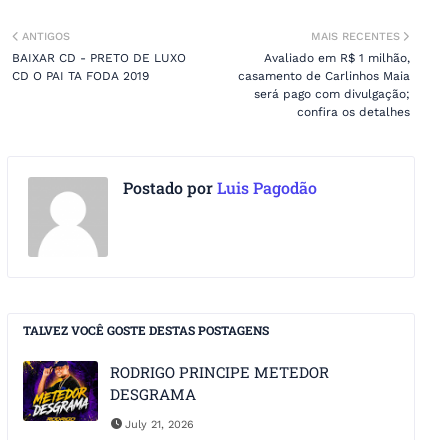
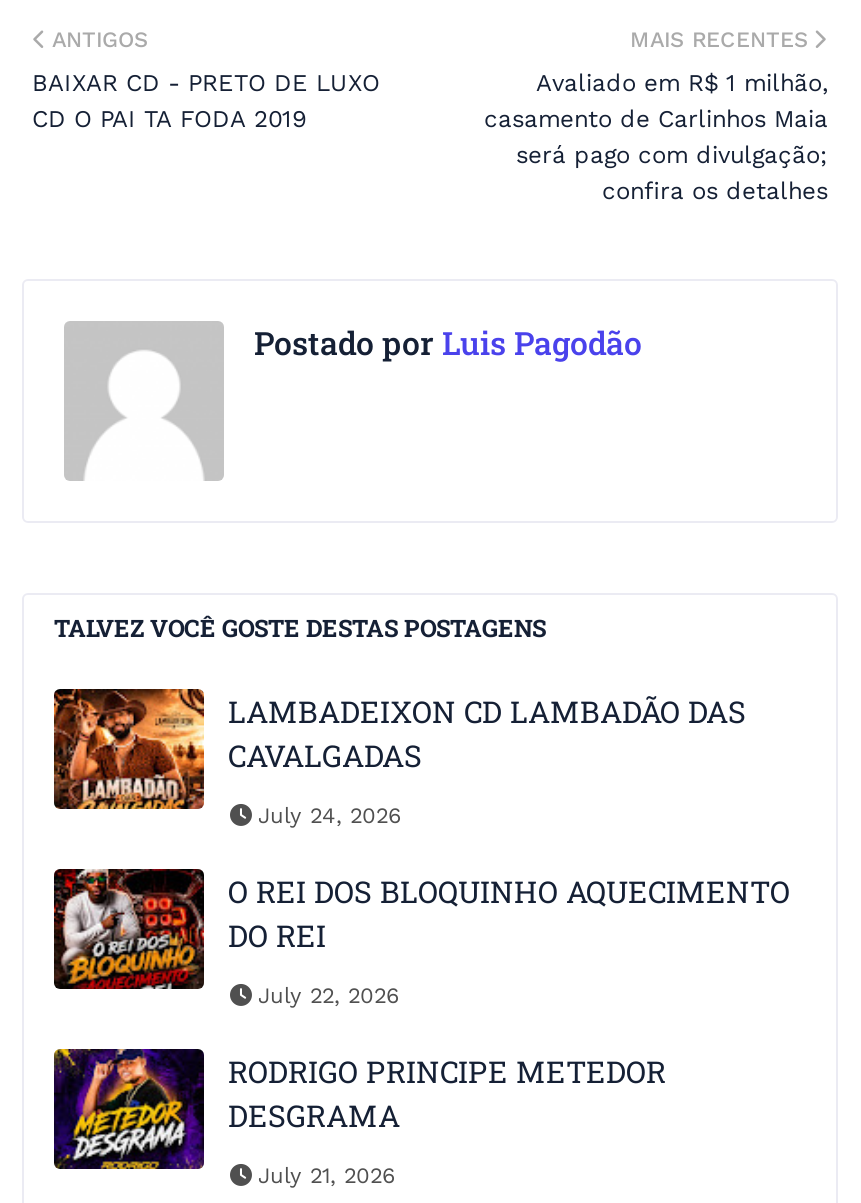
+ [image]
+ LAMBADEIXON CD LAMBADÃO DAS
+ CAVALGADAS
+ July 24, 2026
+ O REI DOS BLOQUINHO AQUECIMENTO
+ DO REI
+ July 22, 2026

+ [image]
